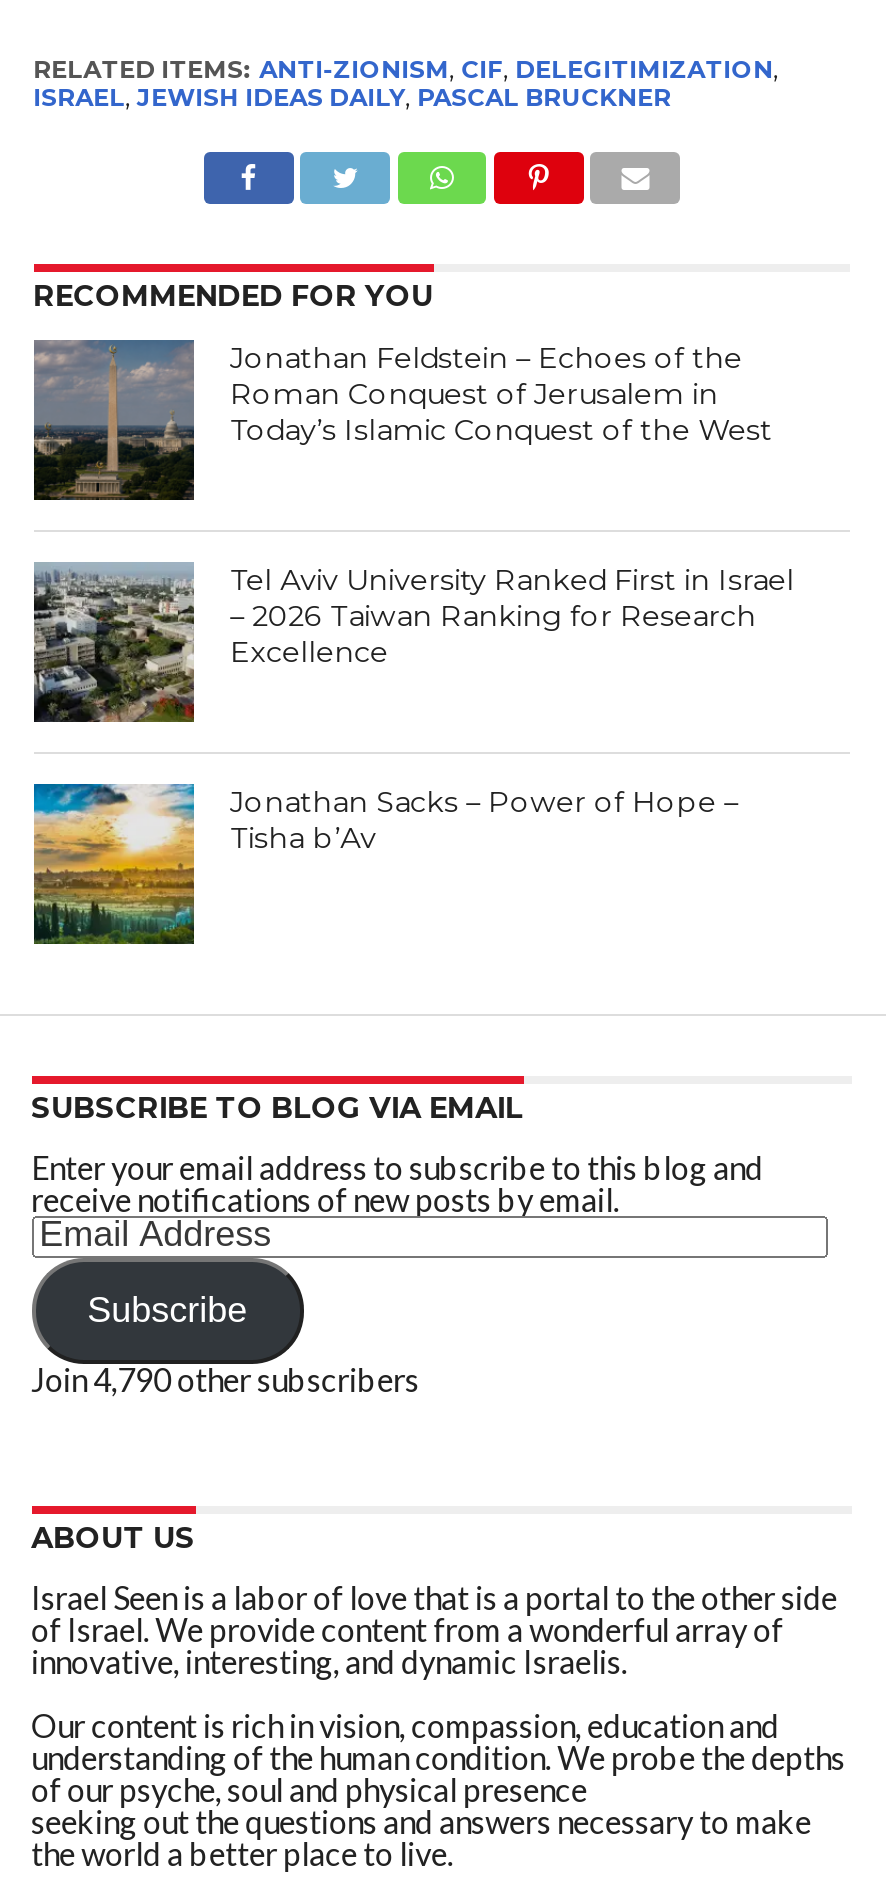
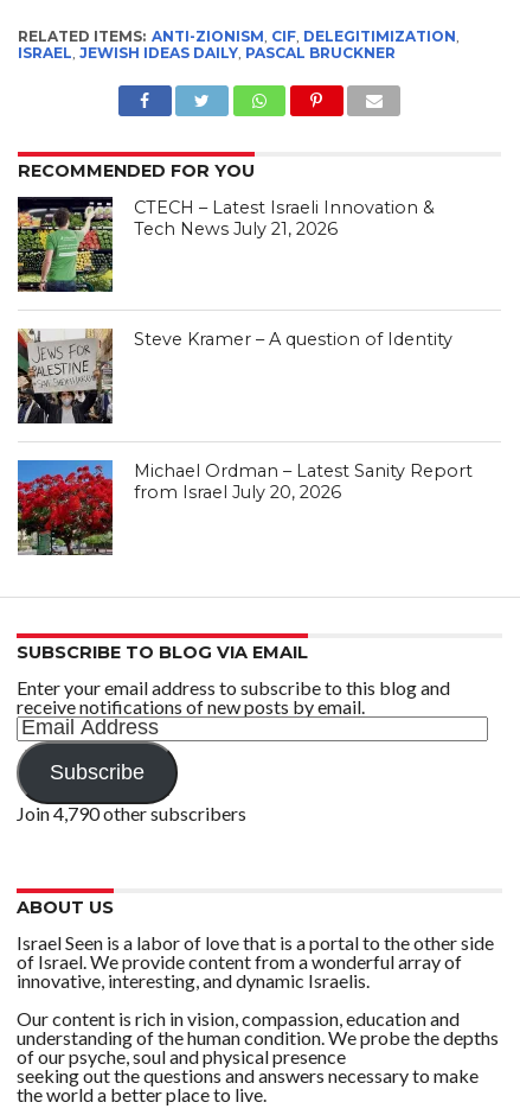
- [image]
- Jonathan Feldstein – Echoes of the
- Roman Conquest of Jerusalem in
- Today’s Islamic Conquest of the West
+ [image]
+ CTECH – Latest Israeli Innovation &
+ Tech News July 21, 2026

- [image]
- Tel Aviv University Ranked First in Israel
- – 2026 Taiwan Ranking for Research
- Excellence
+ [image]
+ Steve Kramer – A question of Identity

- [image]
- Jonathan Sacks – Power of Hope –
- Tisha b’Av
+ [image]
+ Michael Ordman – Latest Sanity Report
+ from Israel July 20, 2026
